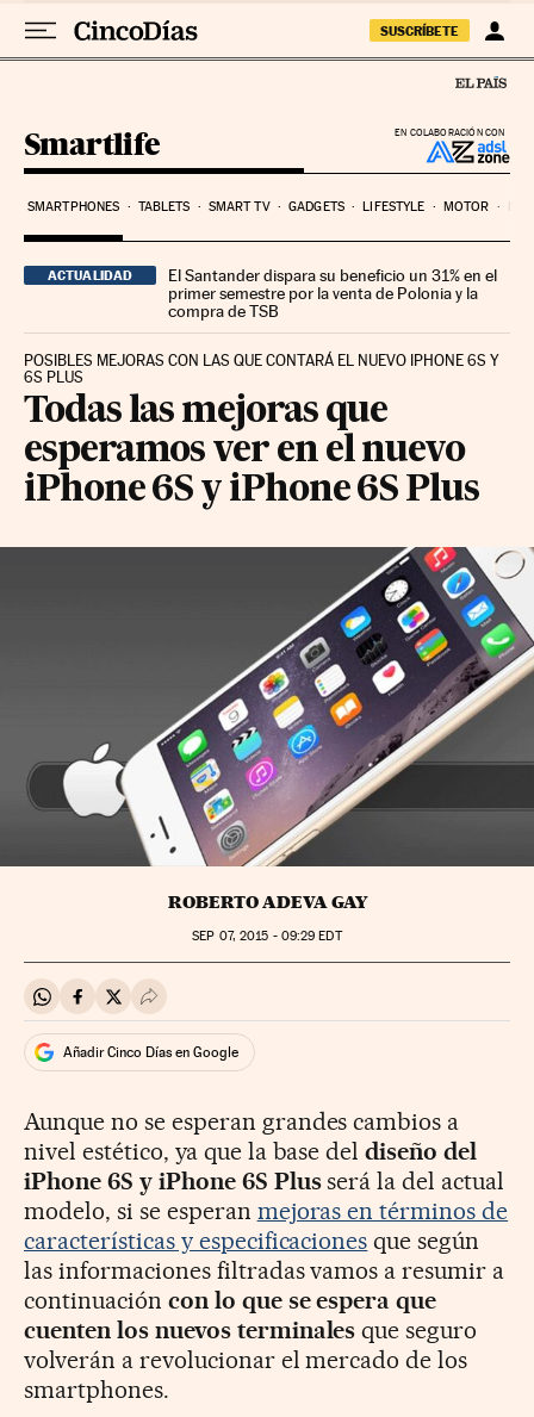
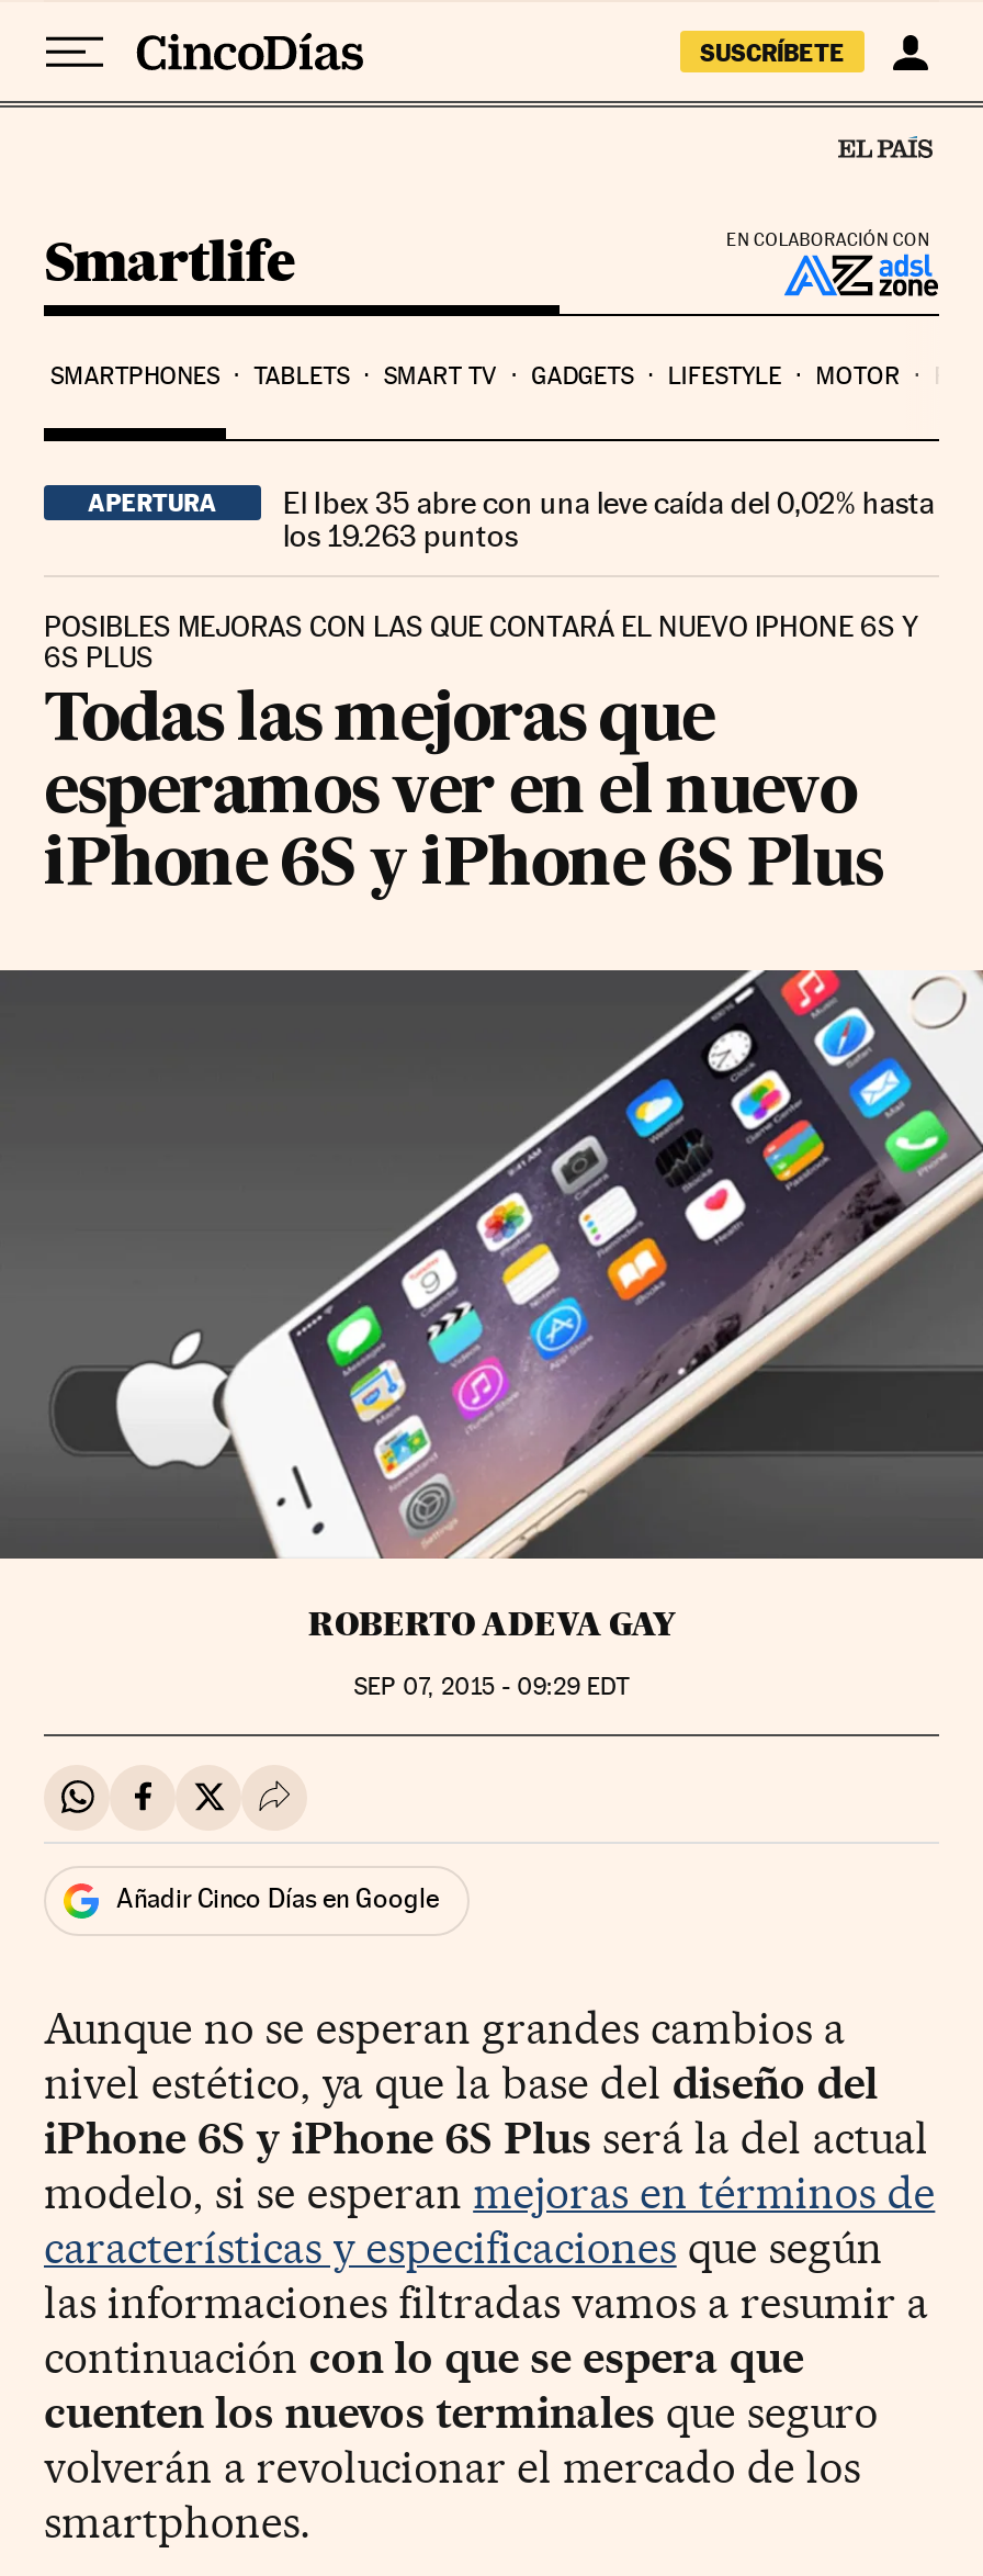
- ACTUALIDAD
- El Santander dispara su beneficio un 31% en el
- primer semestre por la venta de Polonia y la
- compra de TSB
+ APERTURA
+ El Ibex 35 abre con una leve caída del 0,02% hasta
+ los 19.263 puntos
